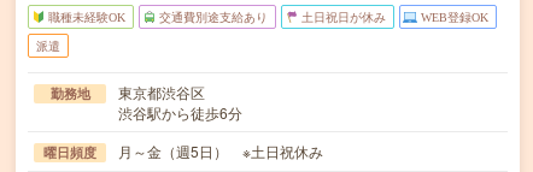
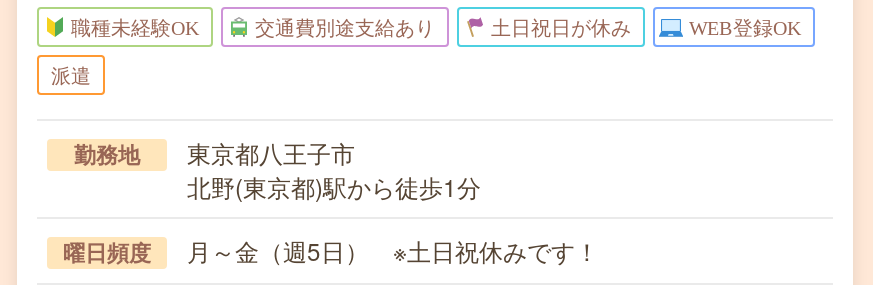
- 東京都渋谷区
- 渋谷駅から徒歩6分
+ 東京都八王子市
+ 北野(東京都)駅から徒歩1分

- 月～金（週5日） ※土日祝休み
+ 月～金（週5日） ※土日祝休みです！
